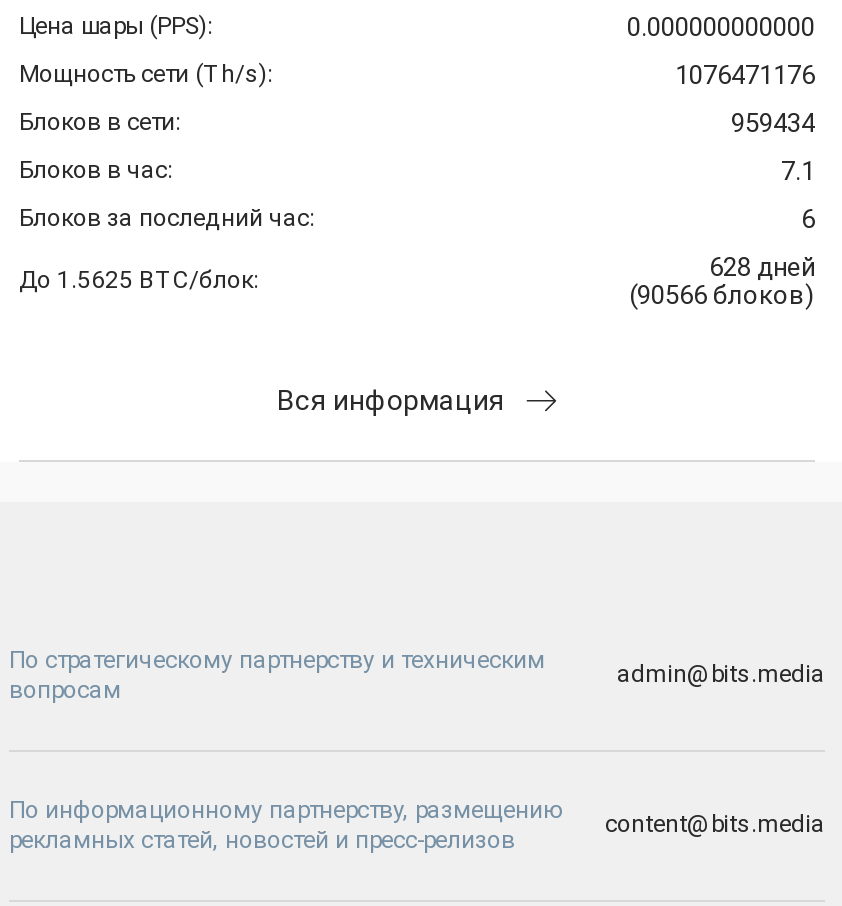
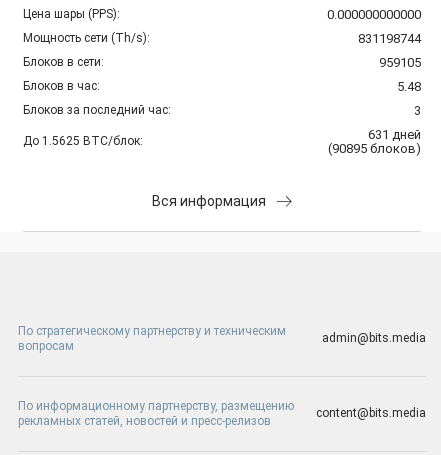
- 1076471176
+ 831198744

- 959434
+ 959105

- 7.1
+ 5.48

- 6
+ 3

- 628 дней
+ 631 дней

- (90566 блоков)
+ (90895 блоков)
